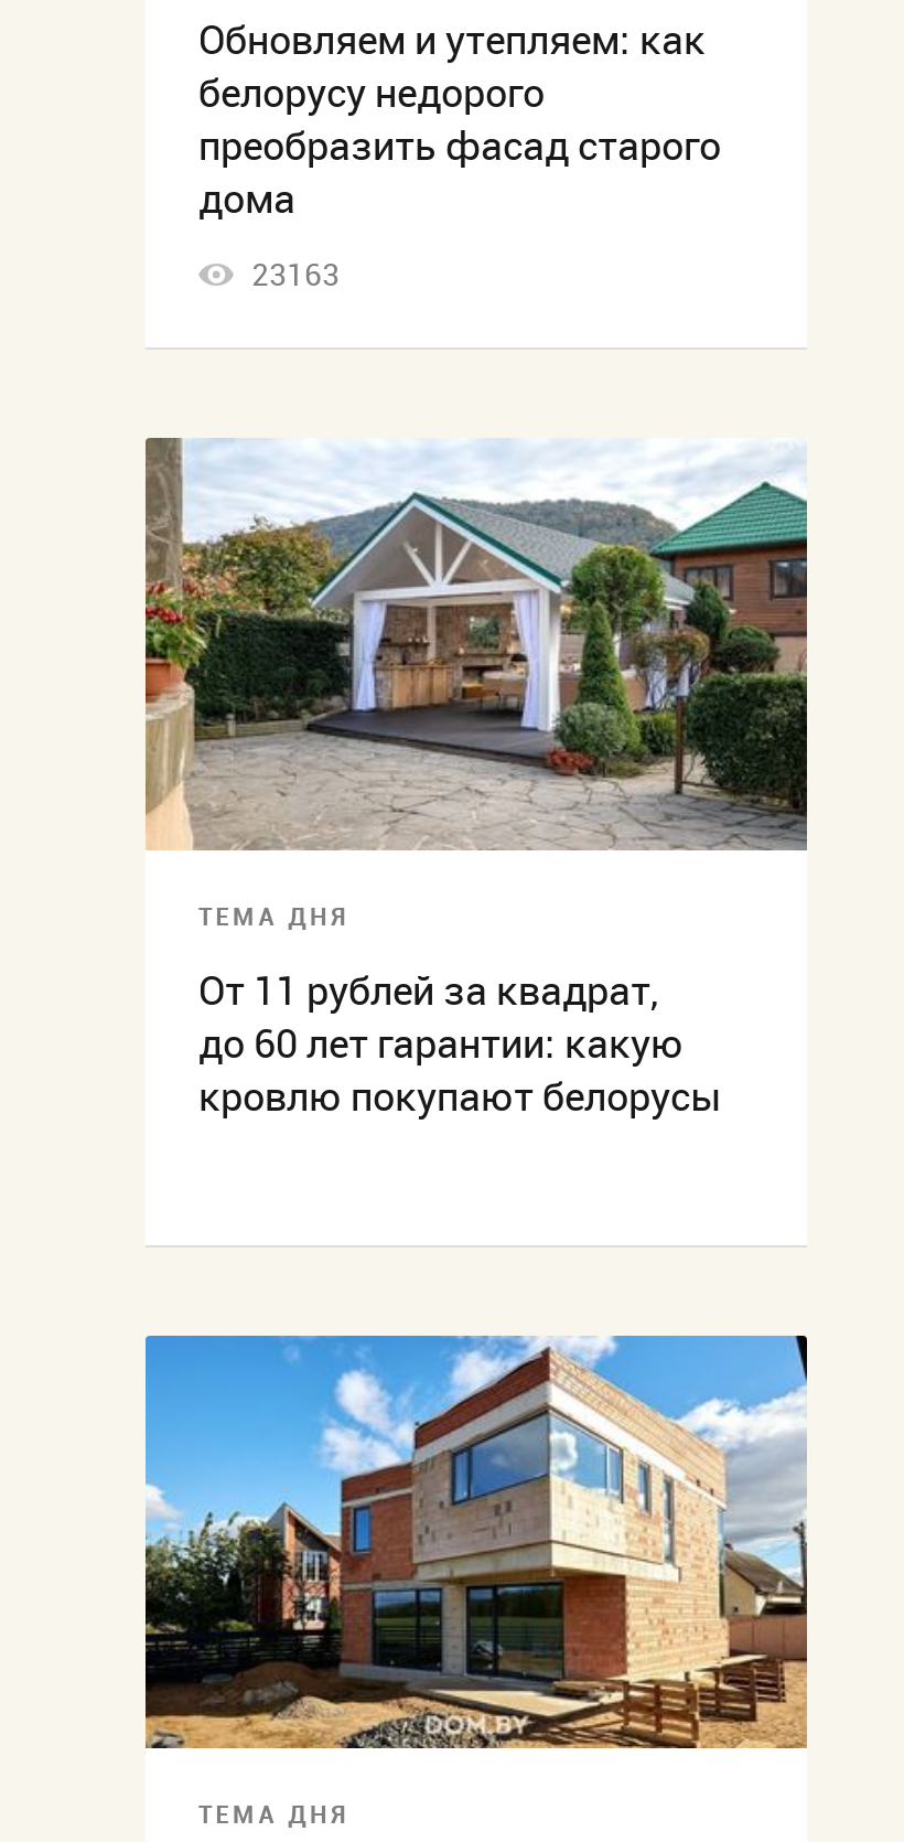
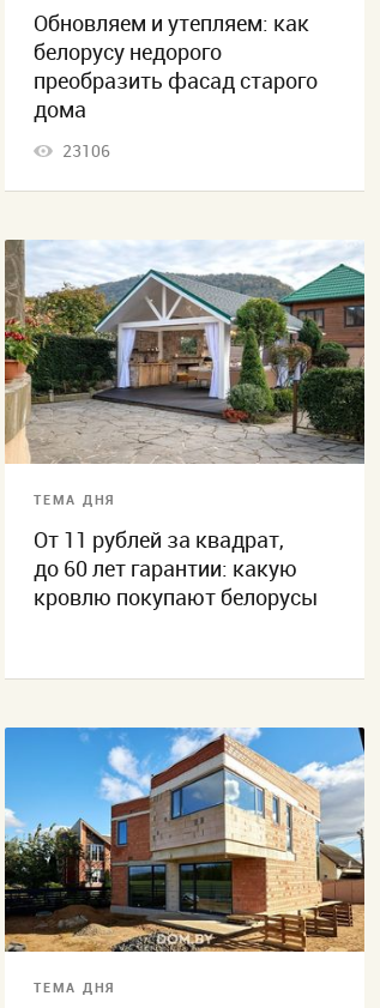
- 23163
+ 23106
